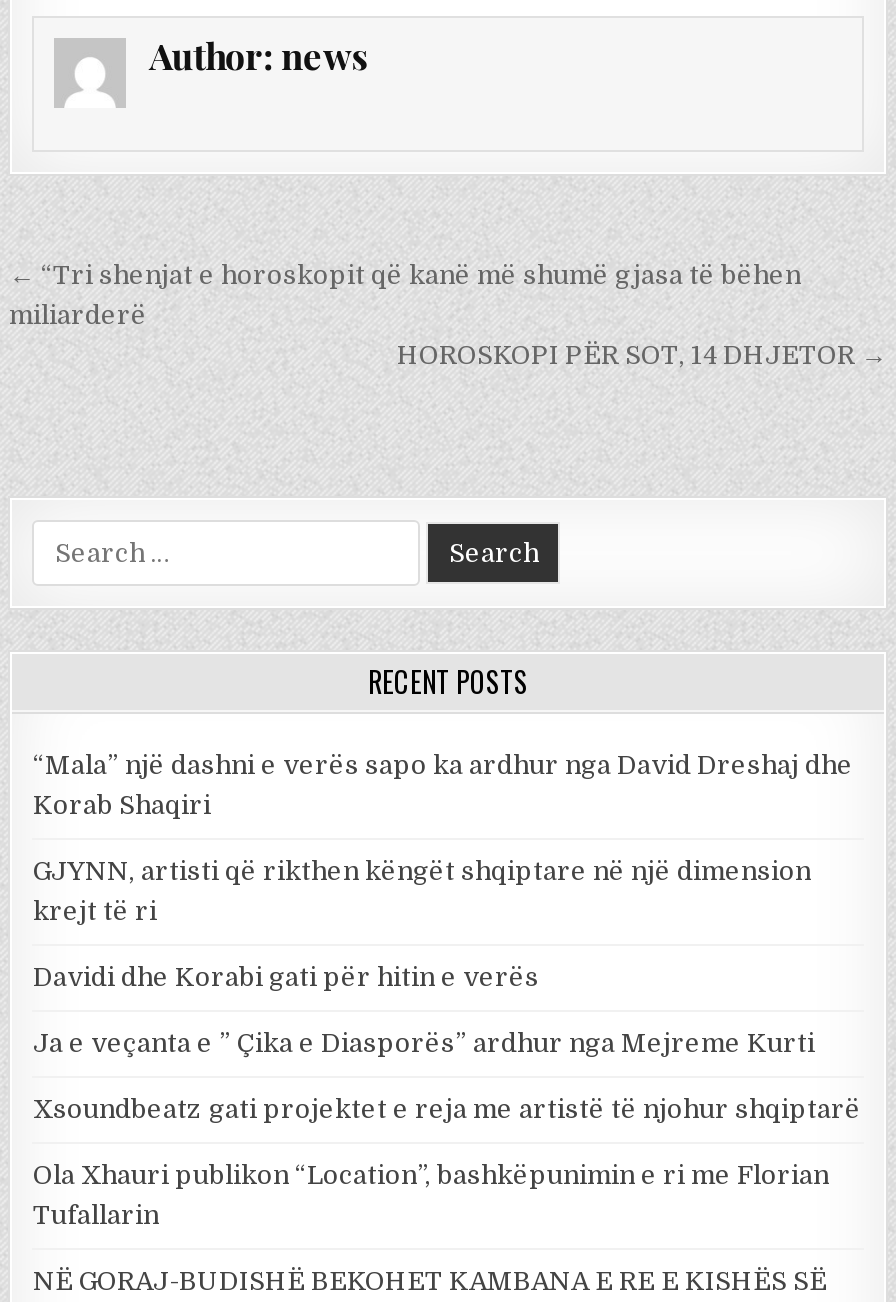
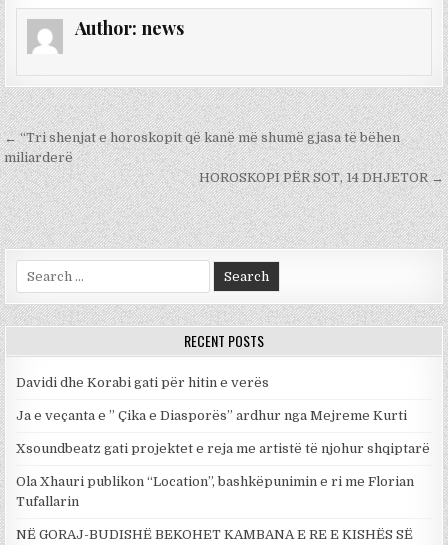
- “Mala” një dashni e verës sapo ka ardhur nga David Dreshaj dhe
- Korab Shaqiri
- GJYNN, artisti që rikthen këngët shqiptare në një dimension
- krejt të ri
